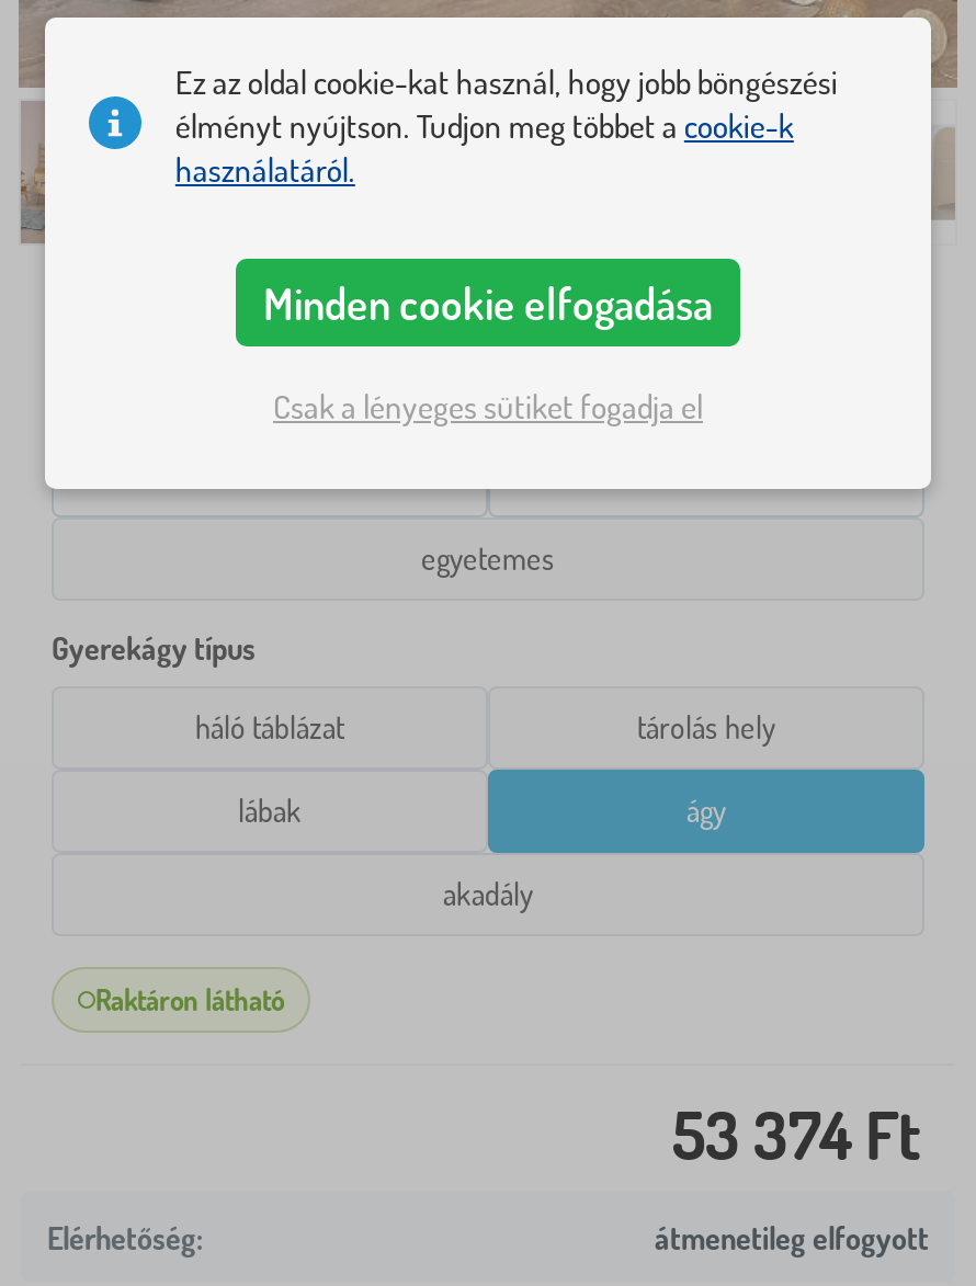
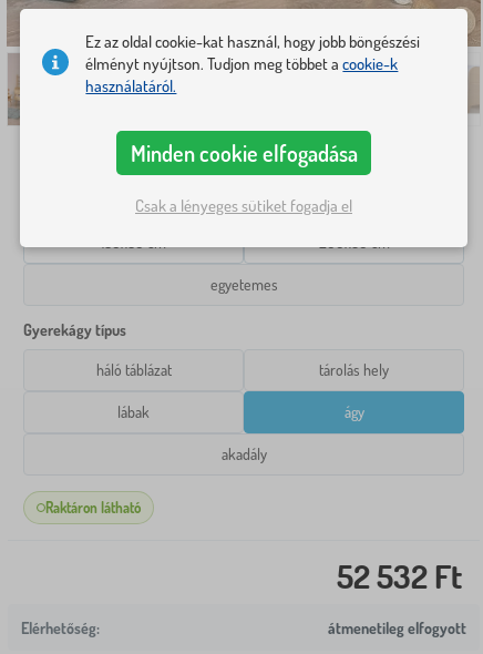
- 53 374 Ft
+ 52 532 Ft
